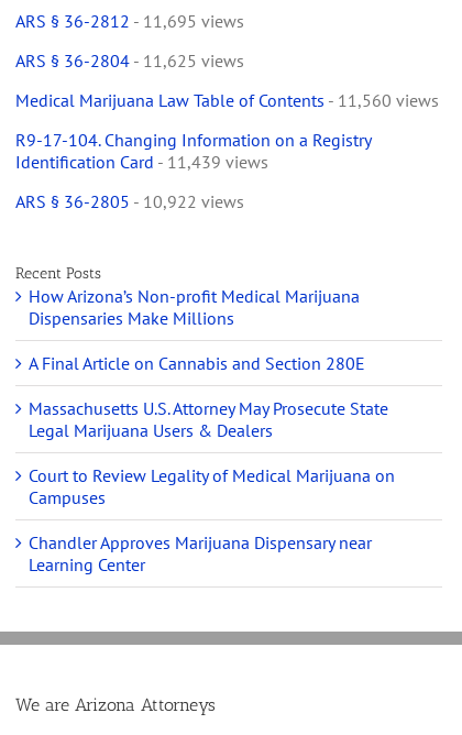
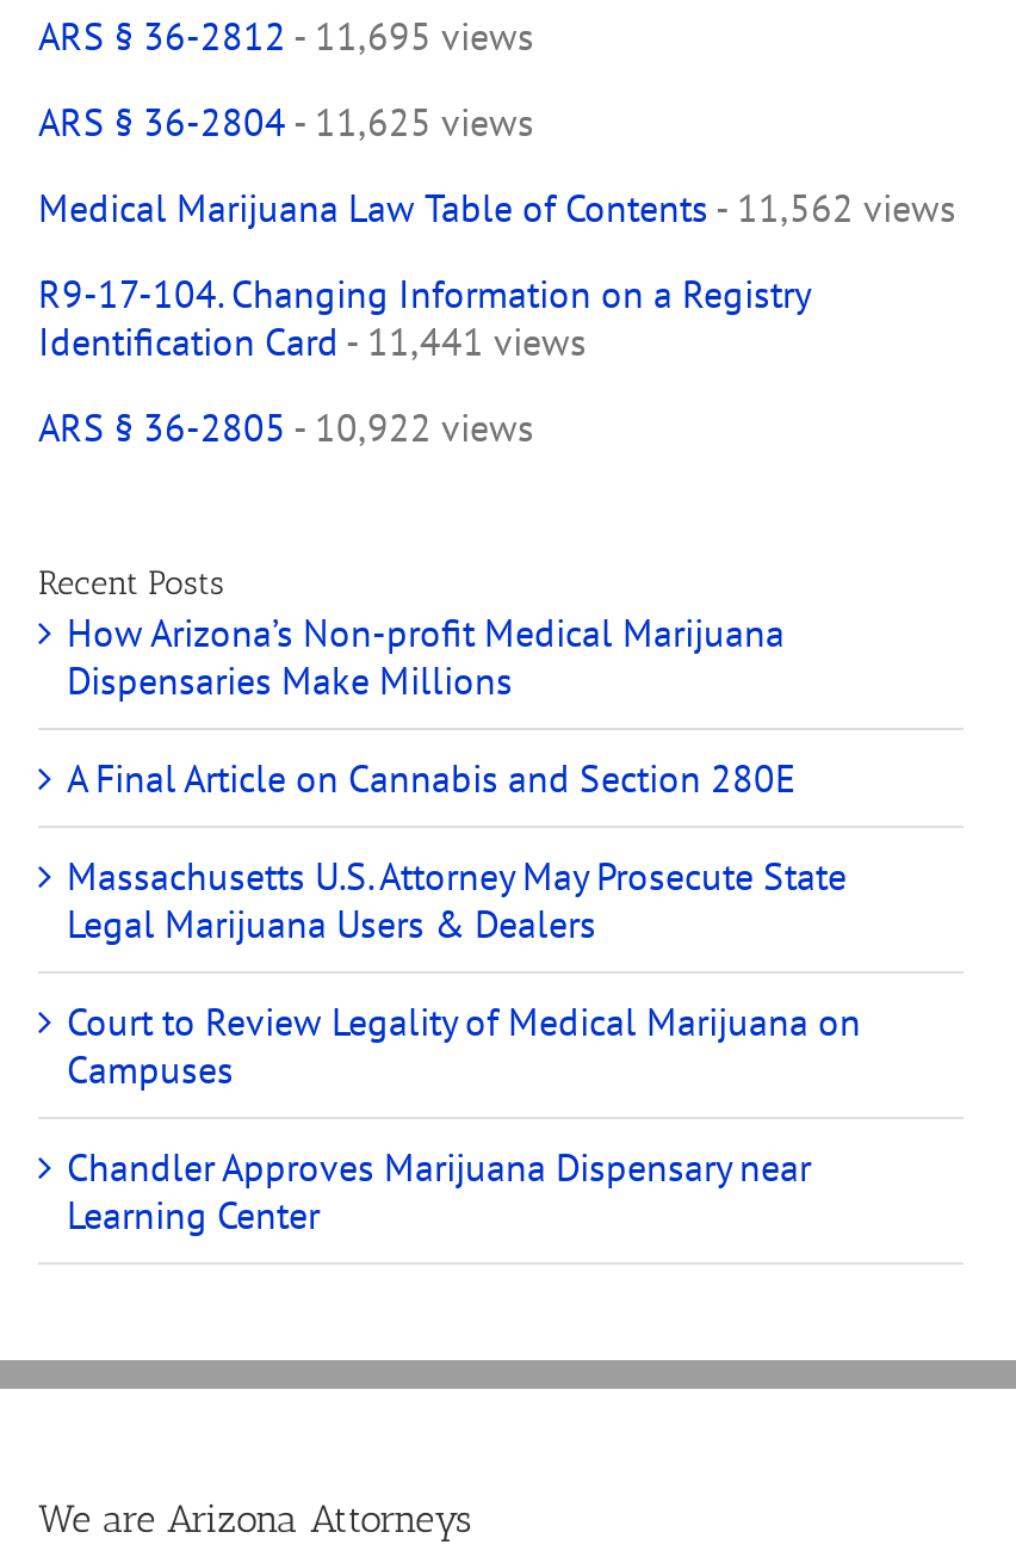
- Medical Marijuana Law Table of Contents - 11,560 views
+ Medical Marijuana Law Table of Contents - 11,562 views

- Identification Card - 11,439 views
+ Identification Card - 11,441 views
